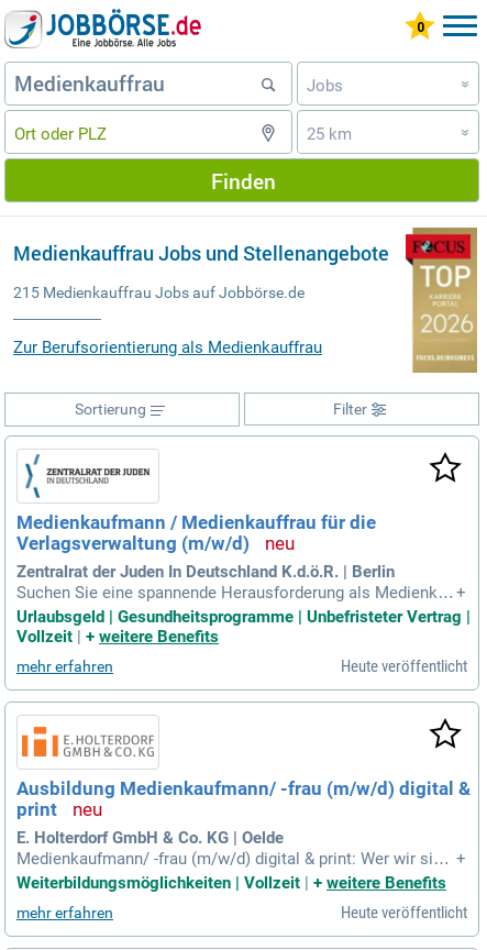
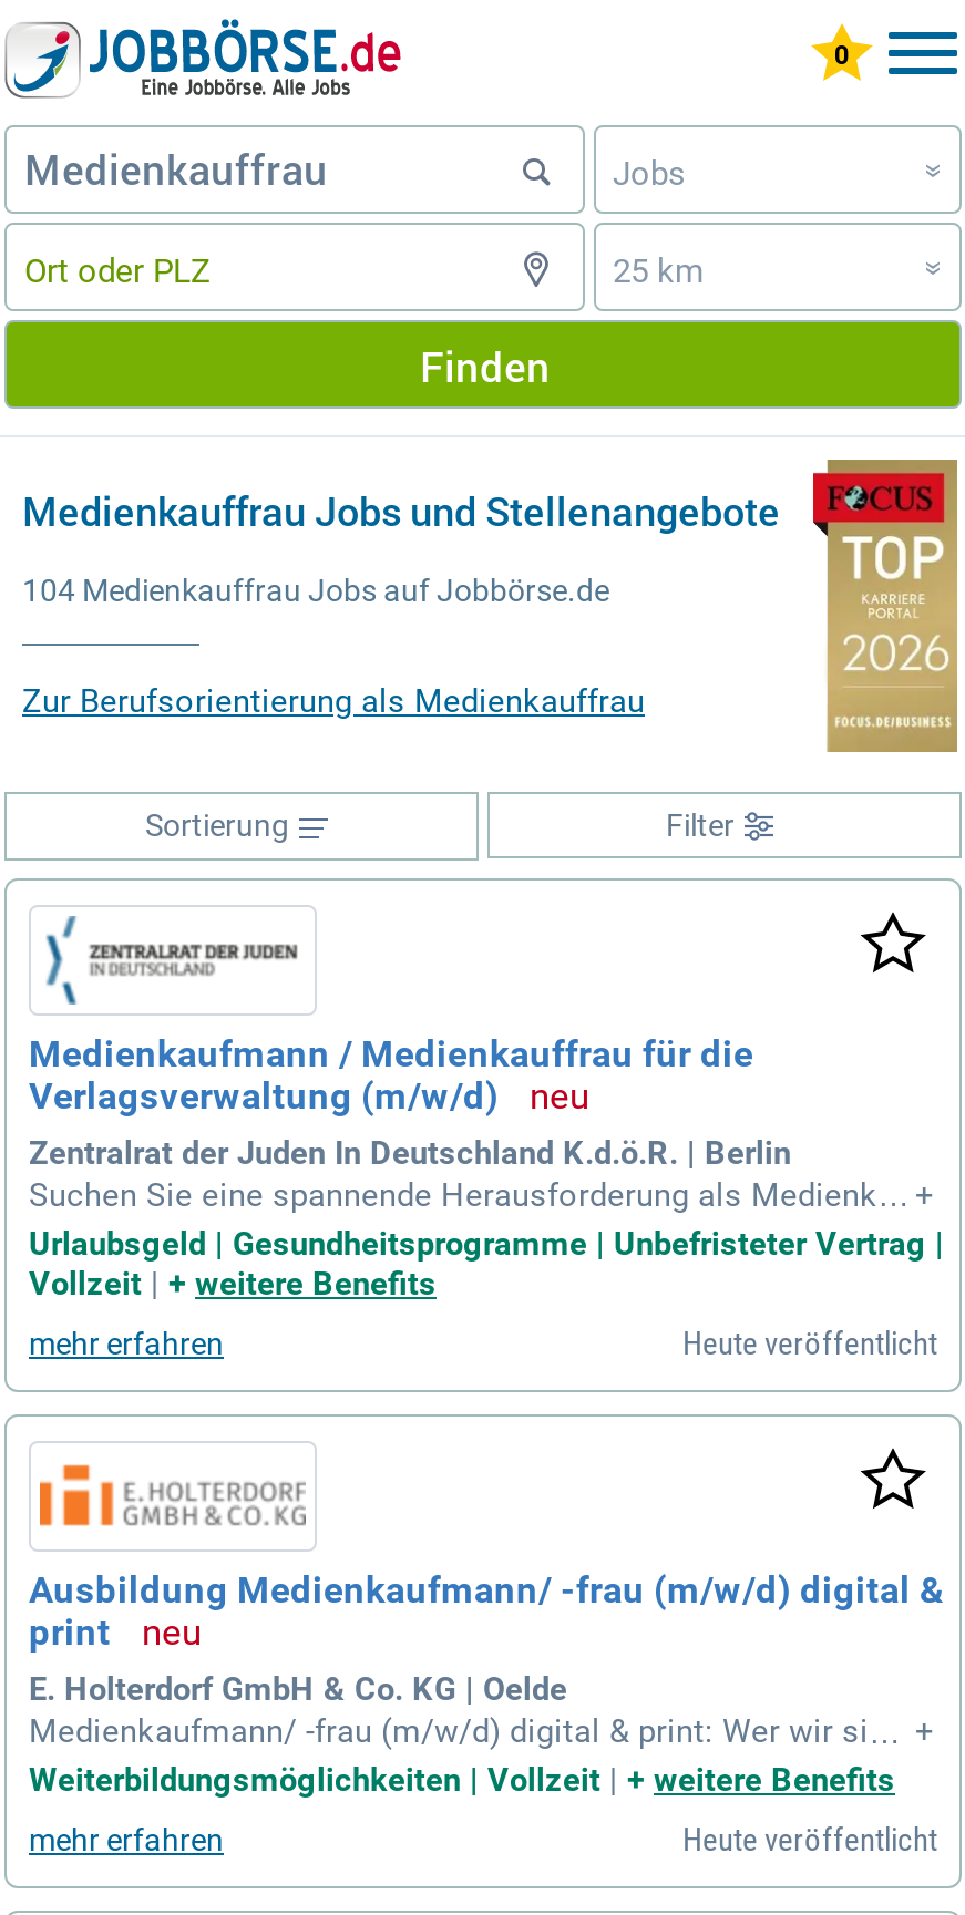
- 215 Medienkauffrau Jobs auf Jobbörse.de
+ 104 Medienkauffrau Jobs auf Jobbörse.de
